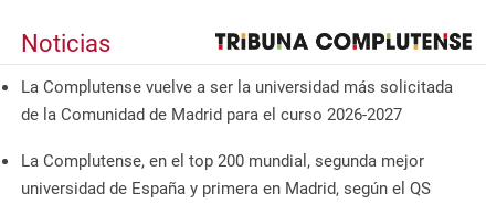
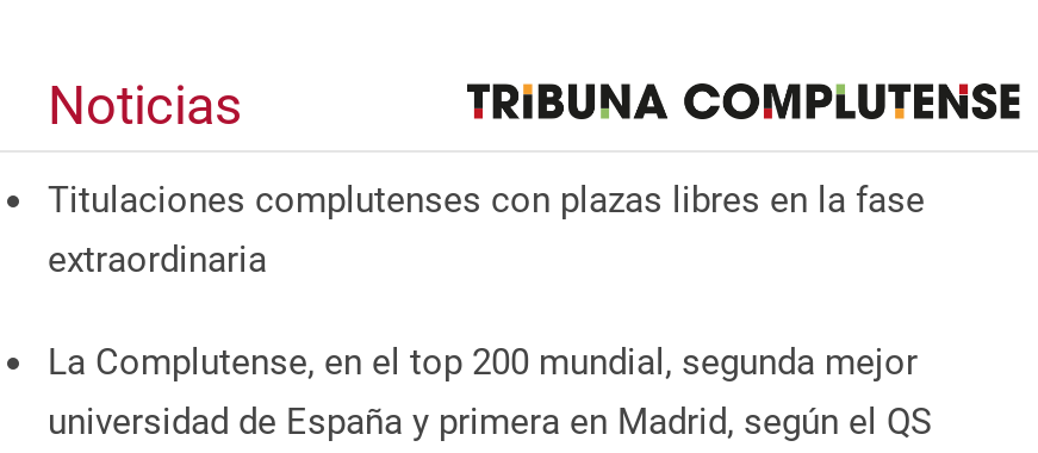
- La Complutense vuelve a ser la universidad más solicitada
- de la Comunidad de Madrid para el curso 2026-2027
+ Titulaciones complutenses con plazas libres en la fase
+ extraordinaria
